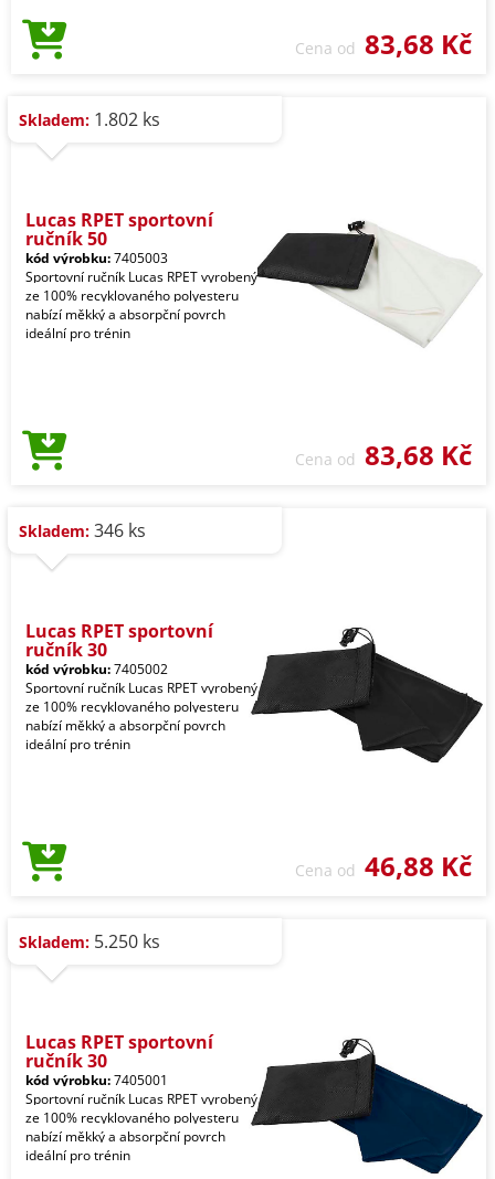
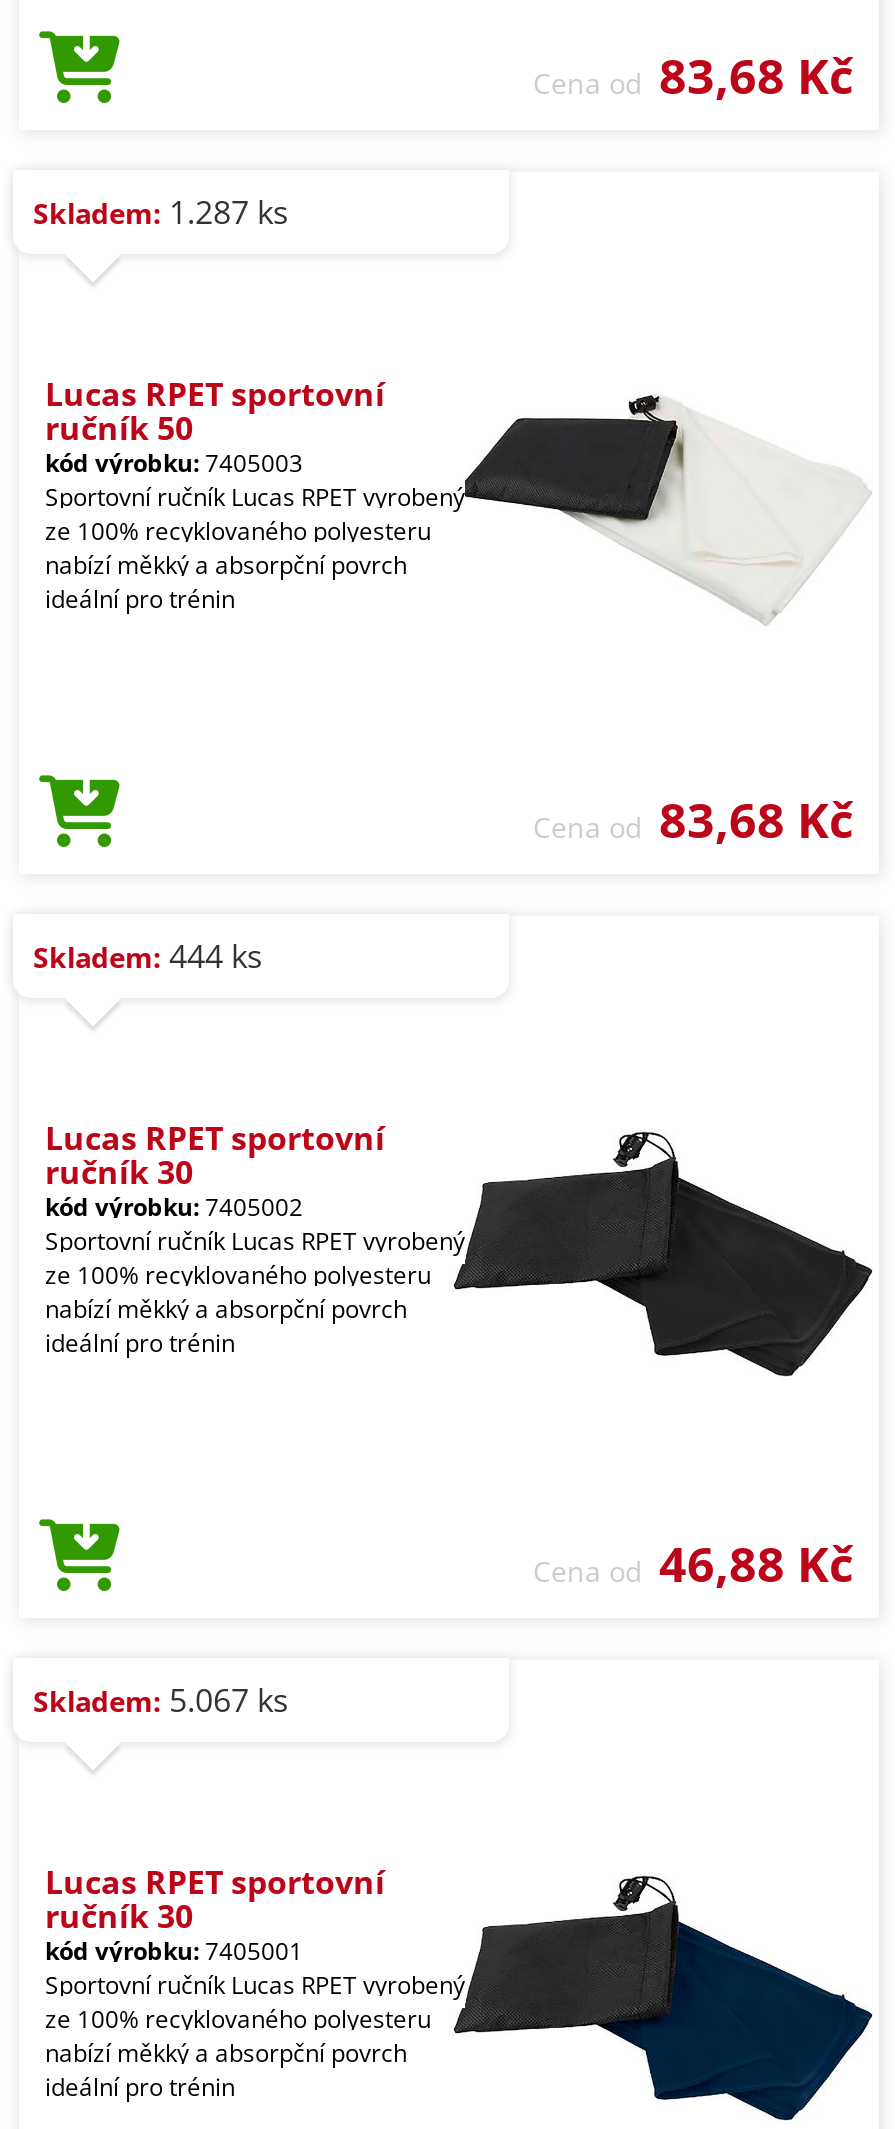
- Skladem: 1.802 ks
+ Skladem: 1.287 ks

- Skladem: 346 ks
+ Skladem: 444 ks

- Skladem: 5.250 ks
+ Skladem: 5.067 ks
